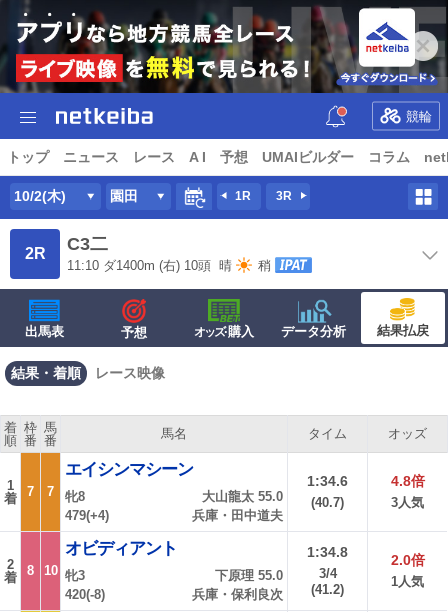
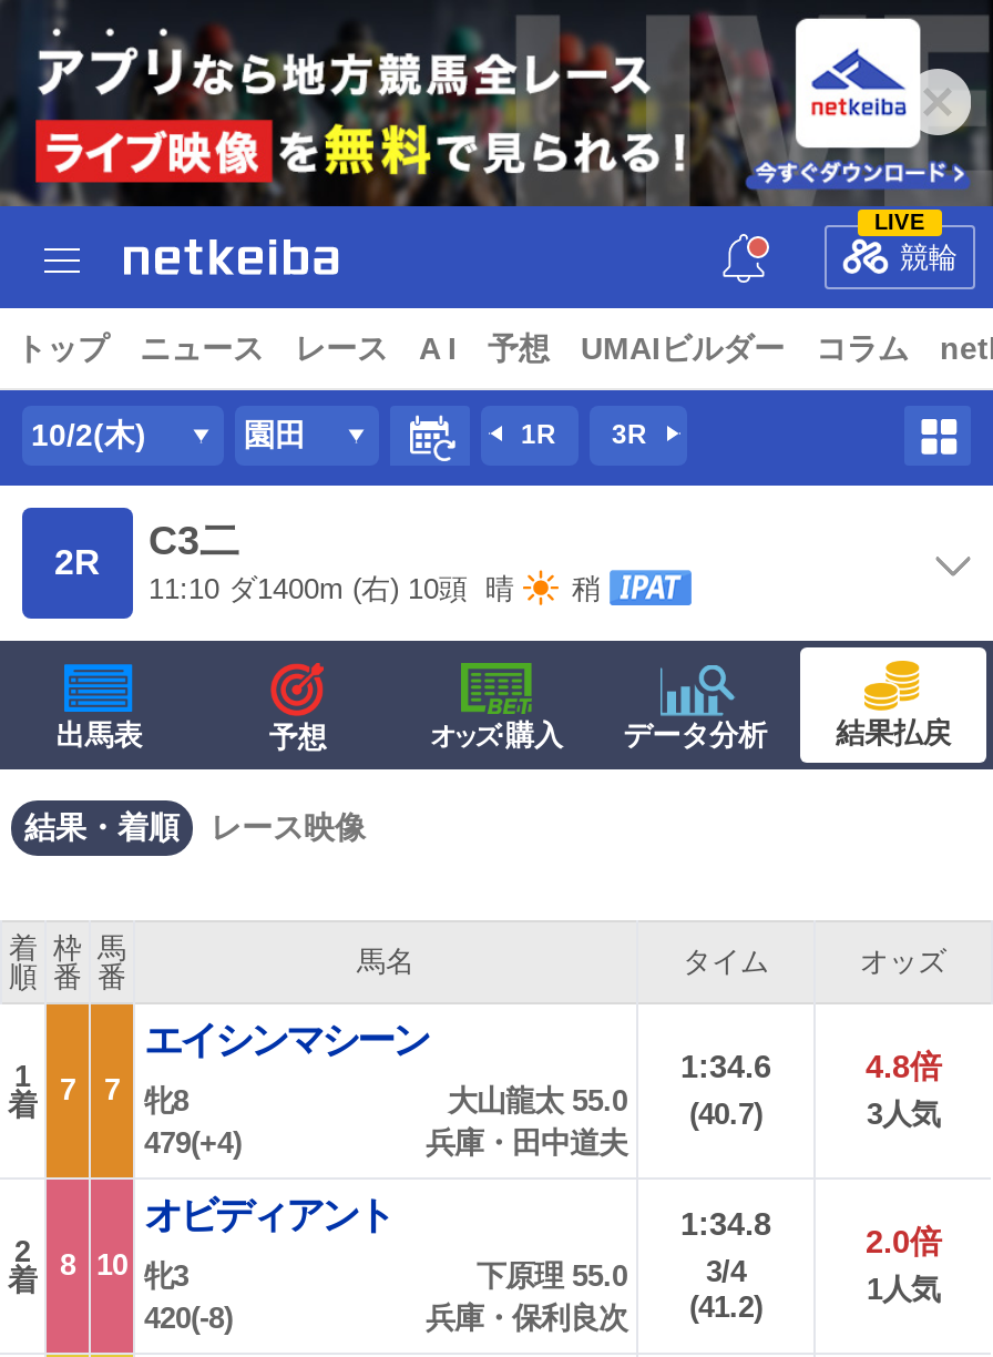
+ LIVE
